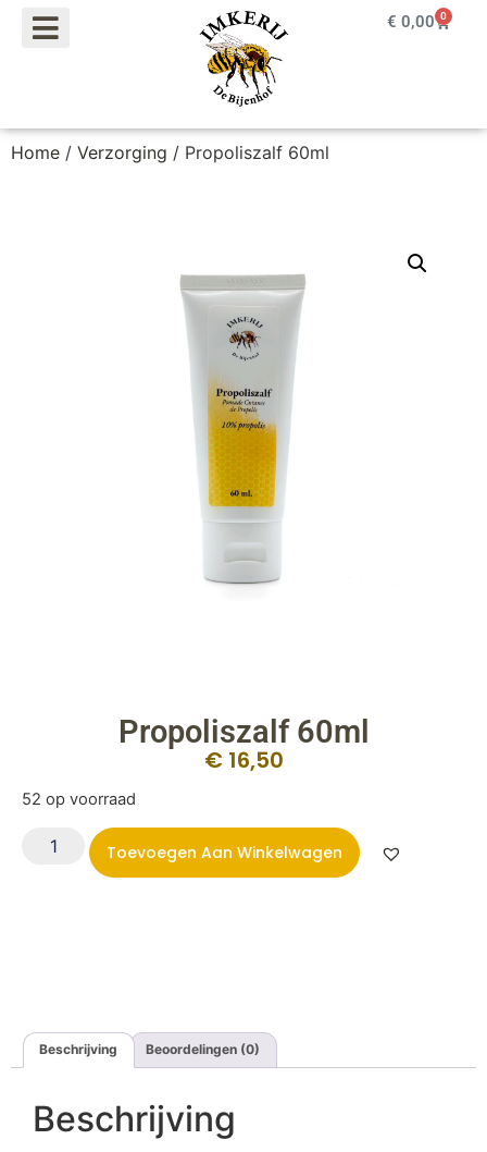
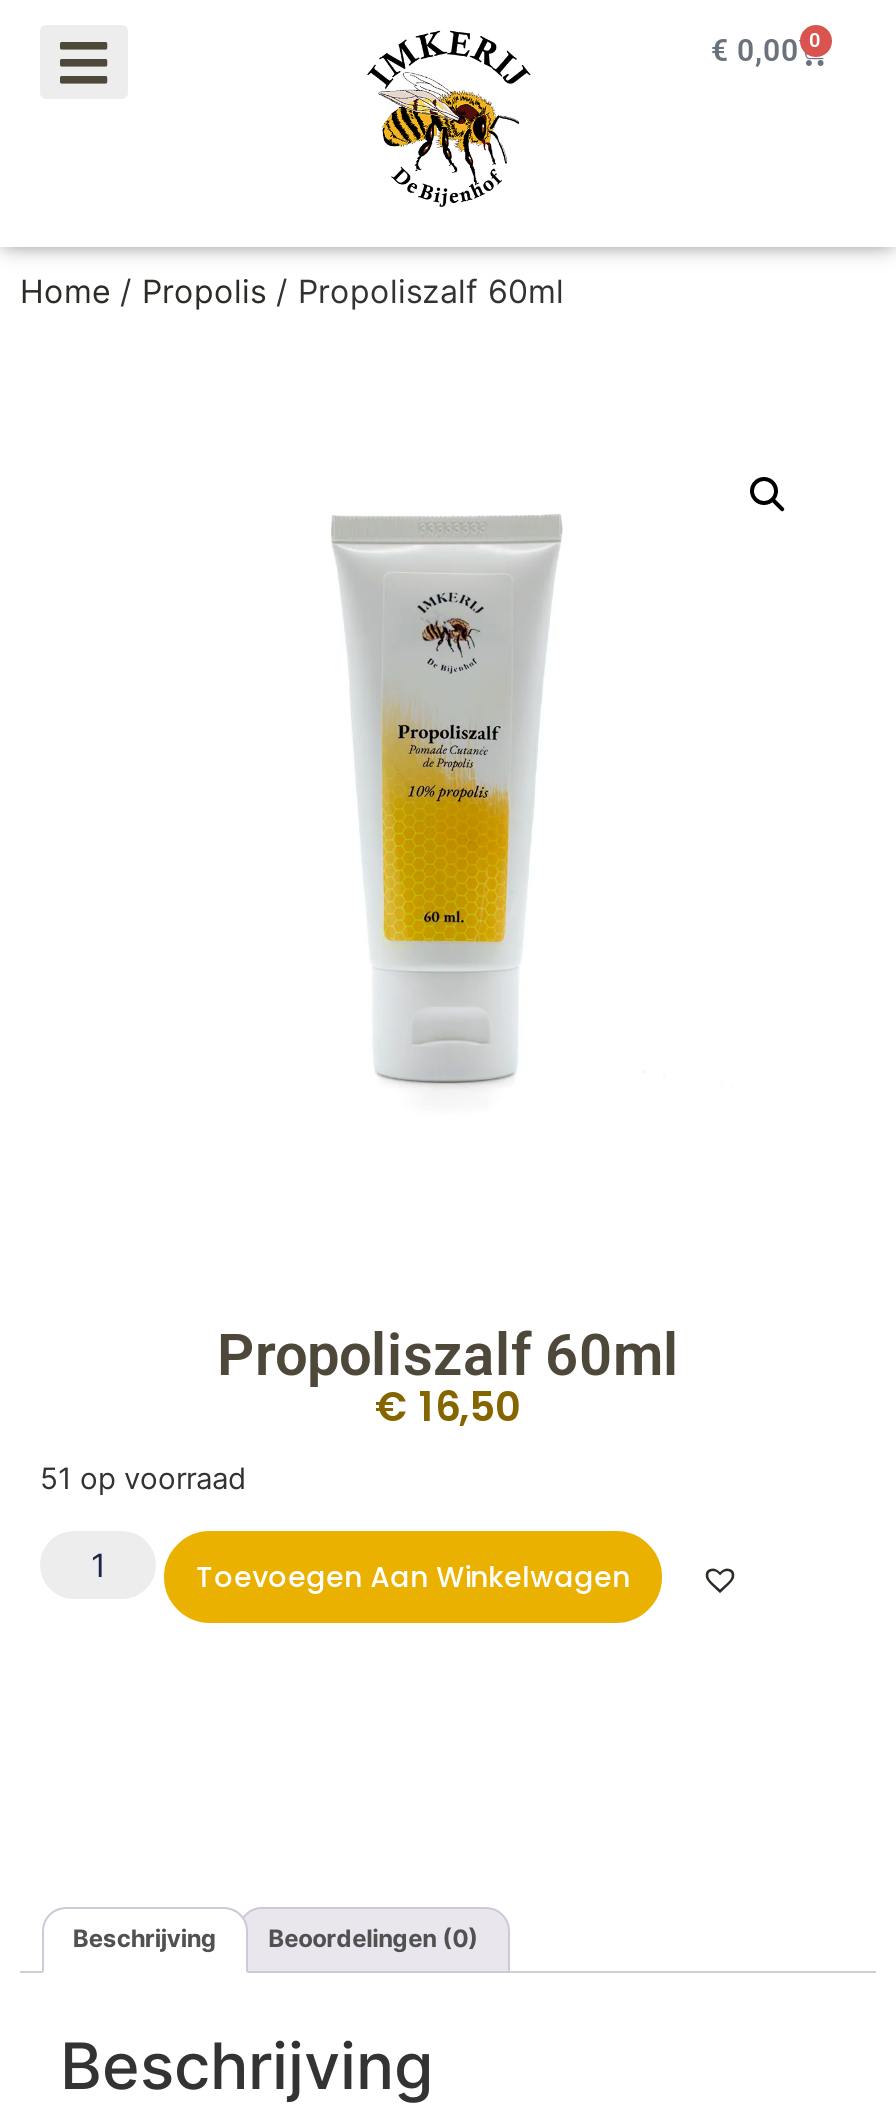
- Home / Verzorging / Propoliszalf 60ml
+ Home / Propolis / Propoliszalf 60ml

- 52 op voorraad
+ 51 op voorraad
